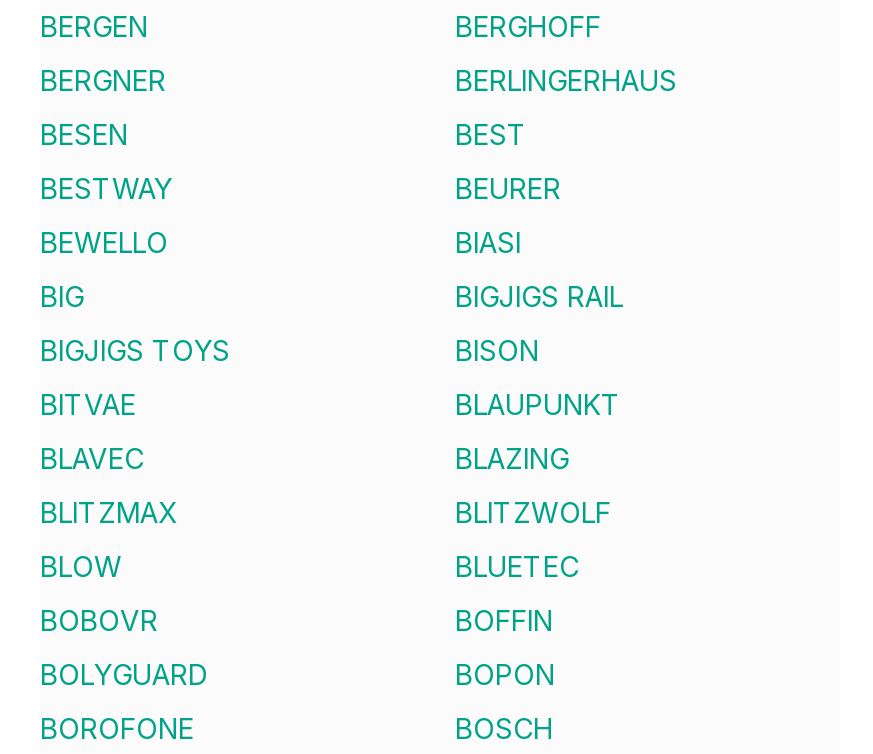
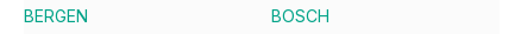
- BERGHOFF
- BERGNER
- BERLINGERHAUS
- BESEN
- BEST
- BESTWAY
- BEURER
- BEWELLO
- BIASI
- BIG
- BIGJIGS RAIL
- BIGJIGS TOYS
- BISON
- BITVAE
- BLAUPUNKT
- BLAVEC
- BLAZING
- BLITZMAX
- BLITZWOLF
- BLOW
- BLUETEC
- BOBOVR
- BOFFIN
- BOLYGUARD
- BOPON
- BOROFONE
